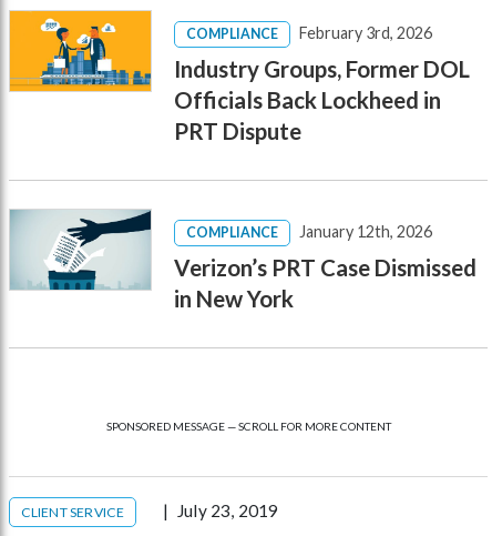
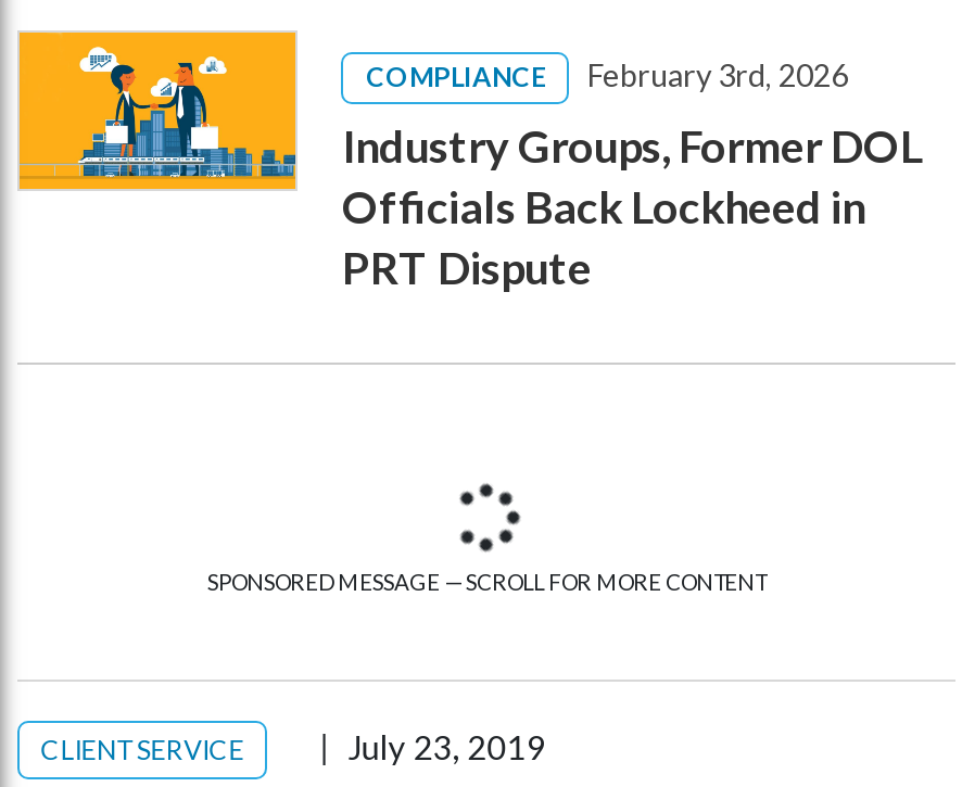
- [image]
- COMPLIANCE
- January 12th, 2026
- Verizon’s PRT Case Dismissed
- in New York
